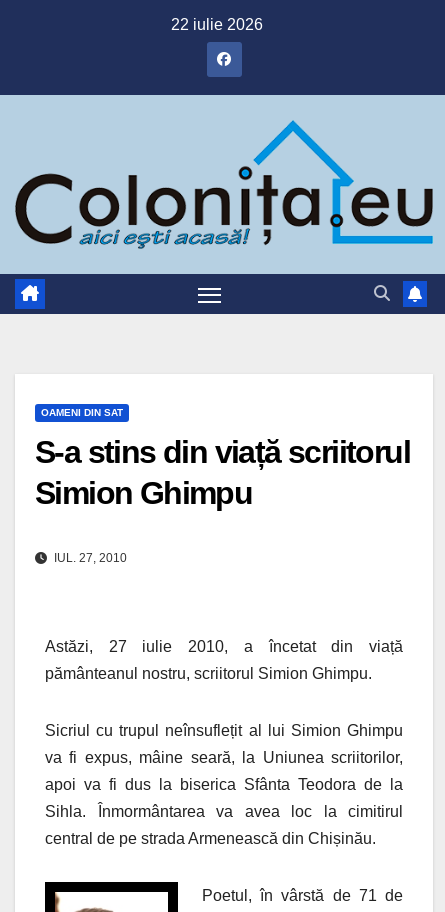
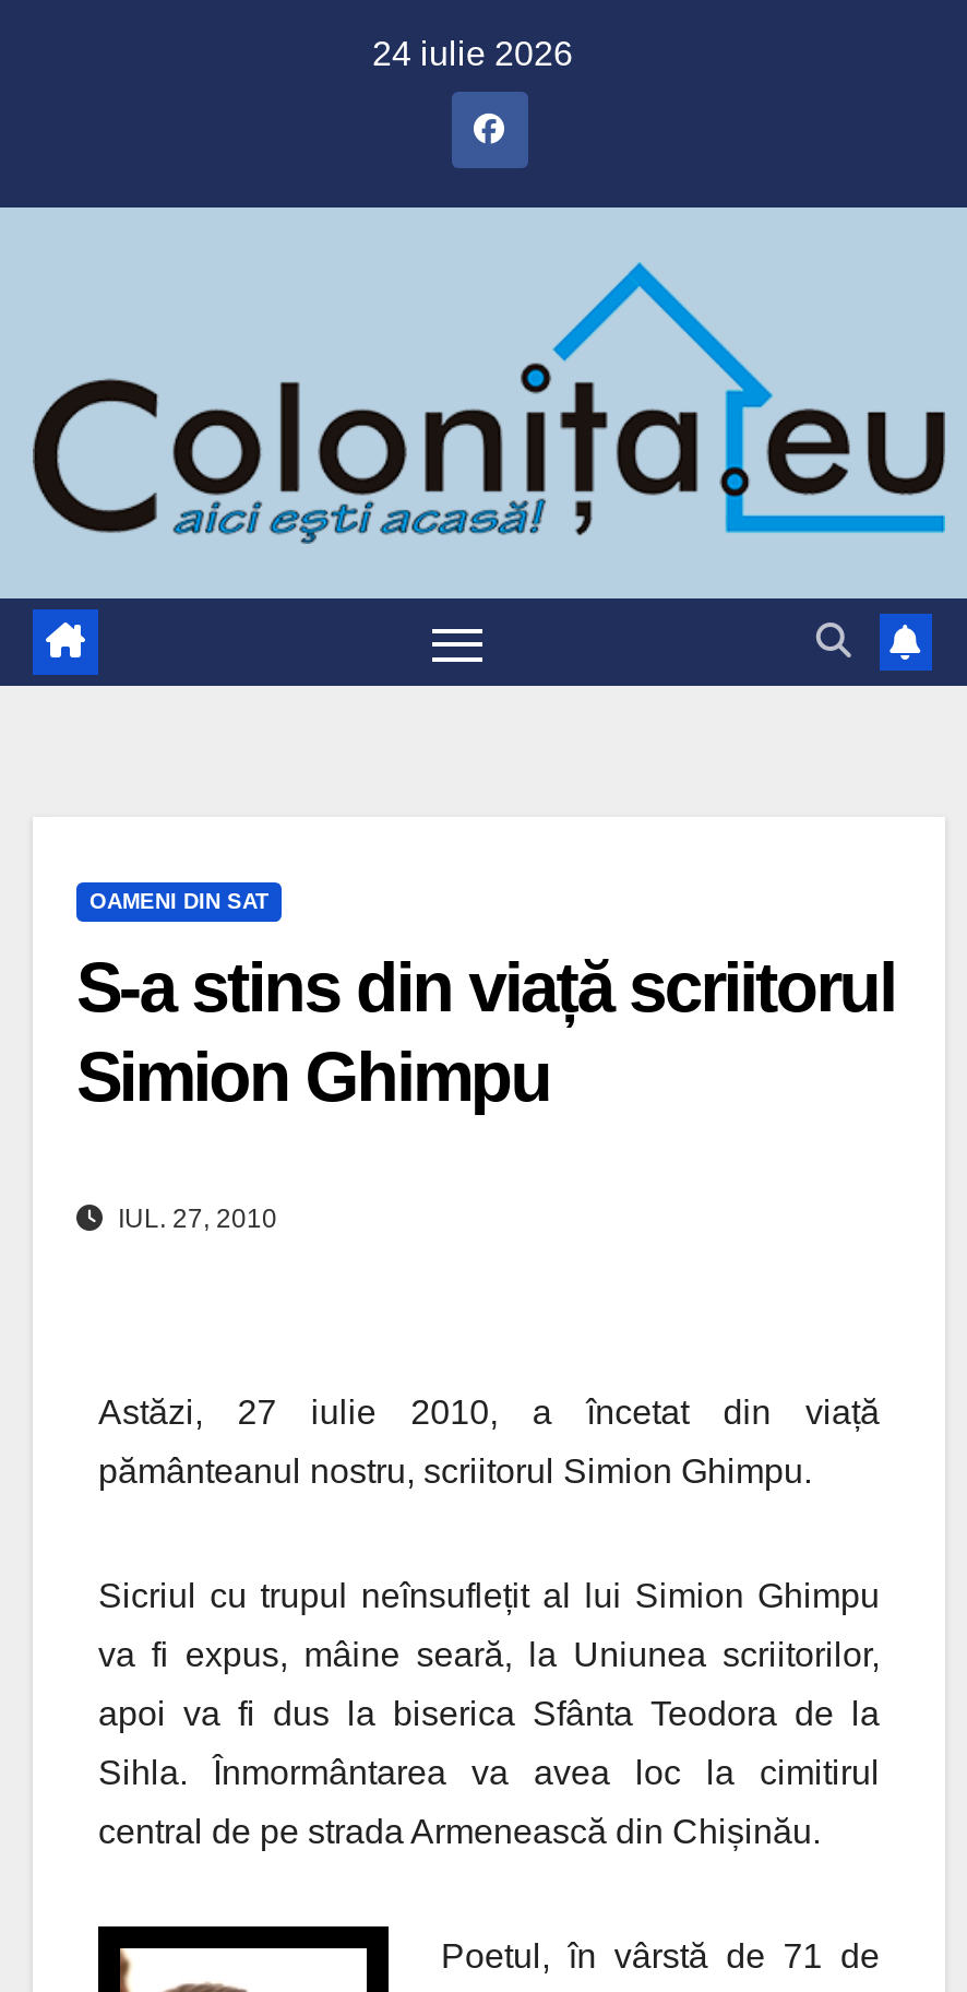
- 22 iulie 2026
+ 24 iulie 2026
